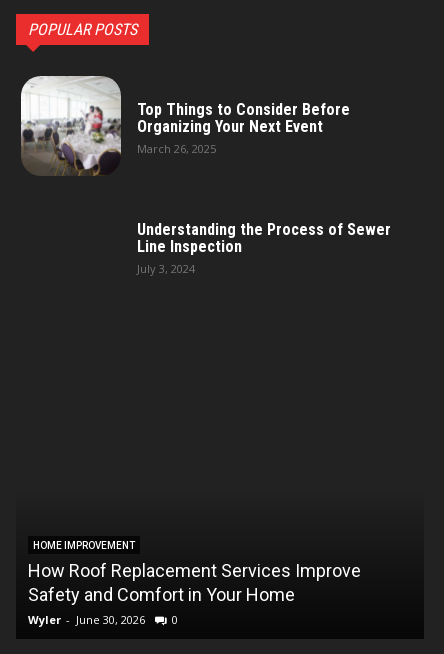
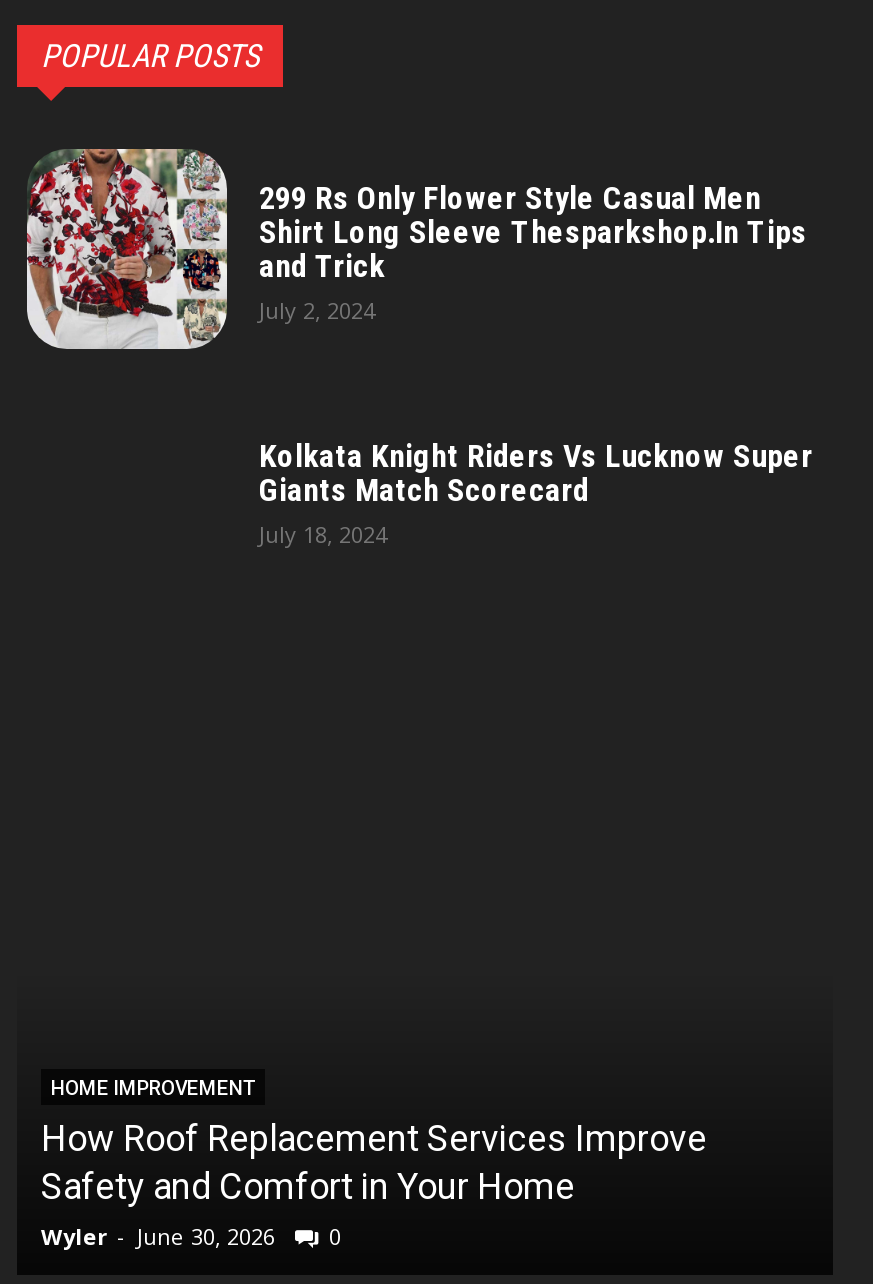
- [image]
- Top Things to Consider Before
- Organizing Your Next Event
- March 26, 2025
+ [image]
+ 299 Rs Only Flower Style Casual Men
+ Shirt Long Sleeve Thesparkshop.In Tips
+ and Trick
+ July 2, 2024

- Understanding the Process of Sewer
- Line Inspection
- July 3, 2024
+ Kolkata Knight Riders Vs Lucknow Super
+ Giants Match Scorecard
+ July 18, 2024
